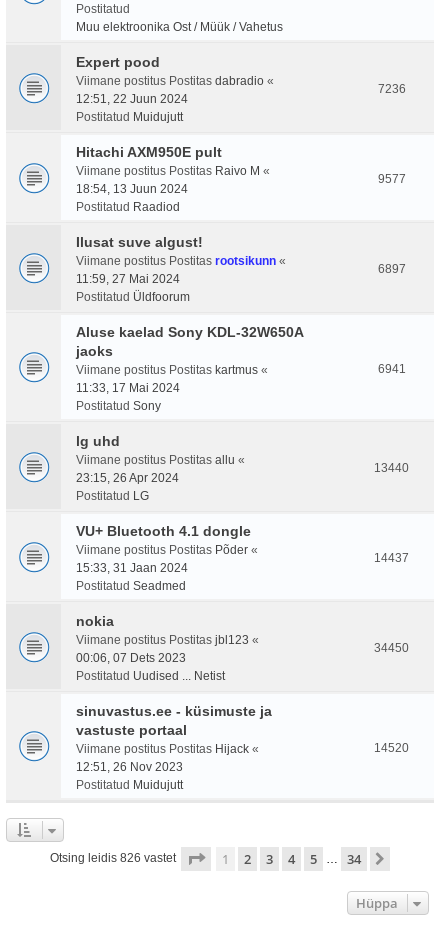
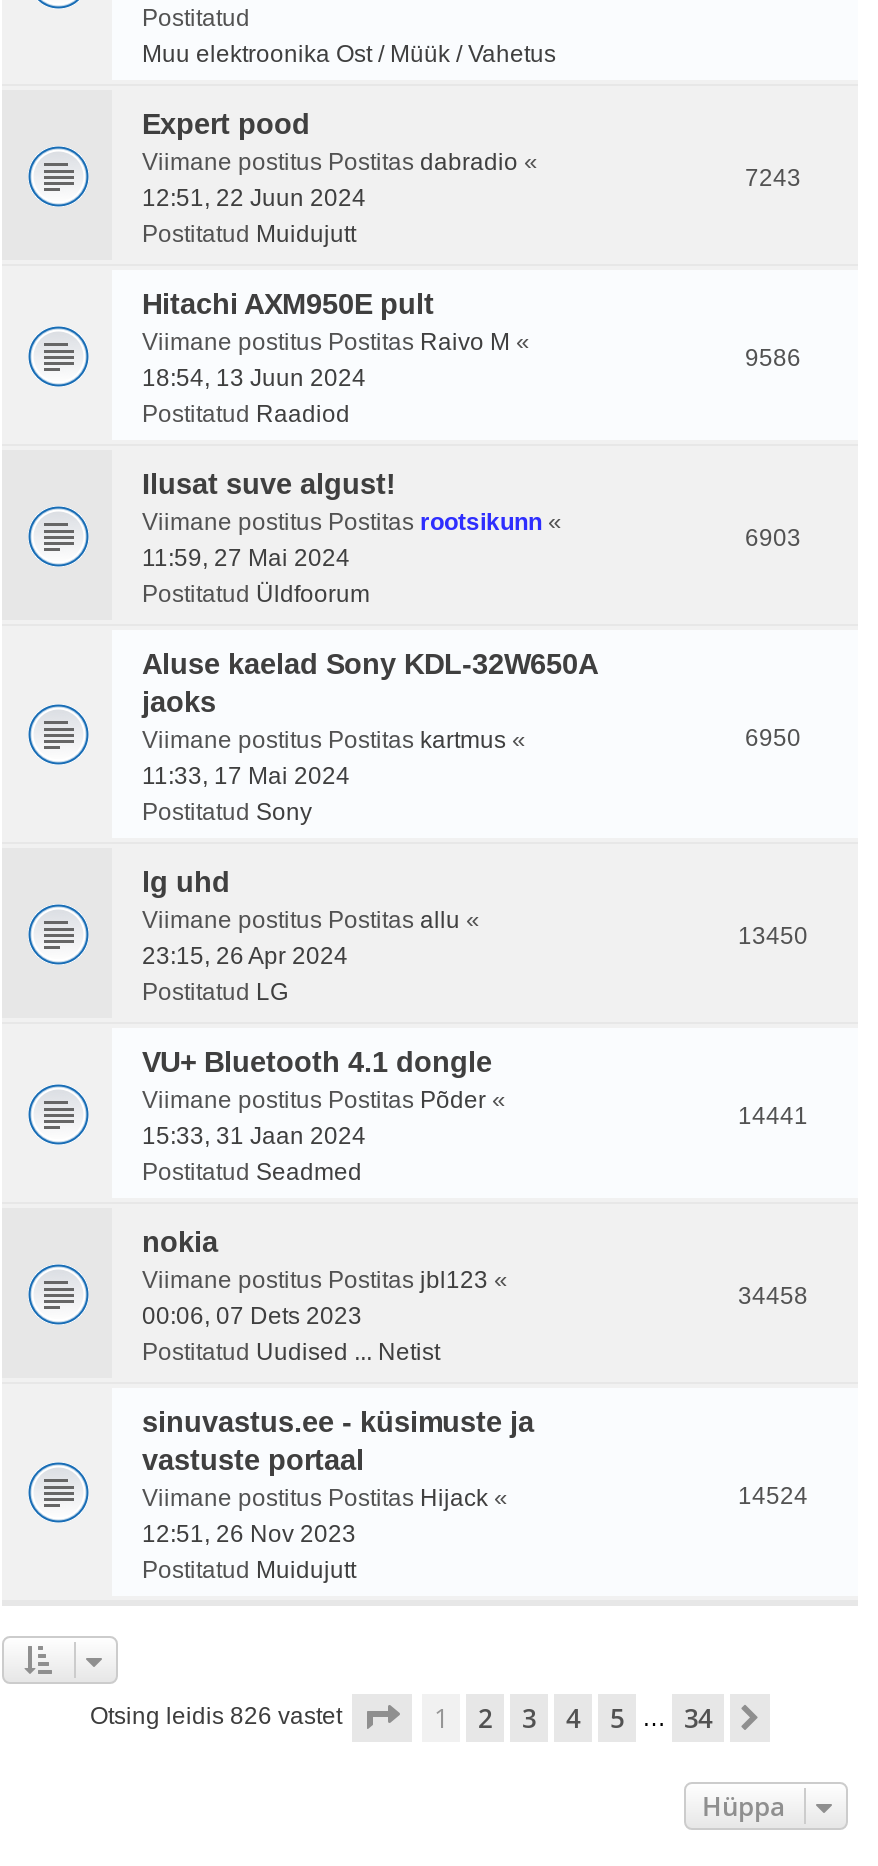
- 7236
+ 7243

- 9577
+ 9586

- 6897
+ 6903

- 6941
+ 6950

- 13440
+ 13450

- 14437
+ 14441

- 34450
+ 34458

- 14520
+ 14524
